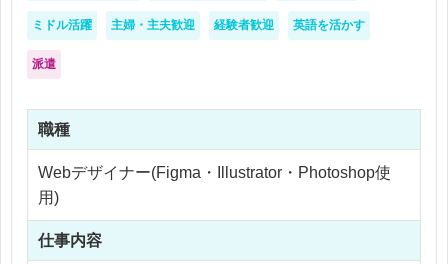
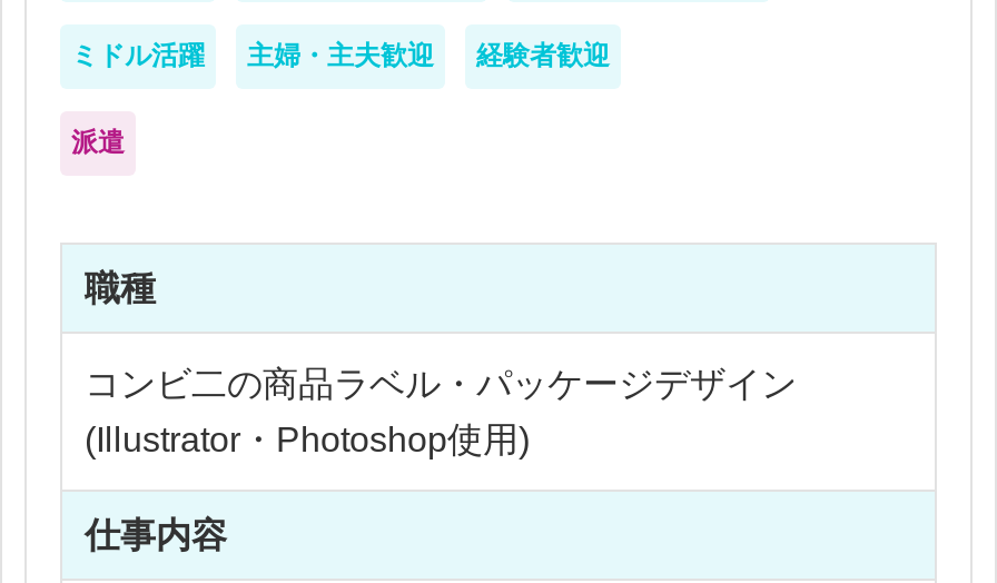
- 英語を活かす

- Webデザイナー(Figma・Illustrator・Photoshop使
+ コンビ二の商品ラベル・パッケージデザイン

- 用)
+ (Illustrator・Photoshop使用)
